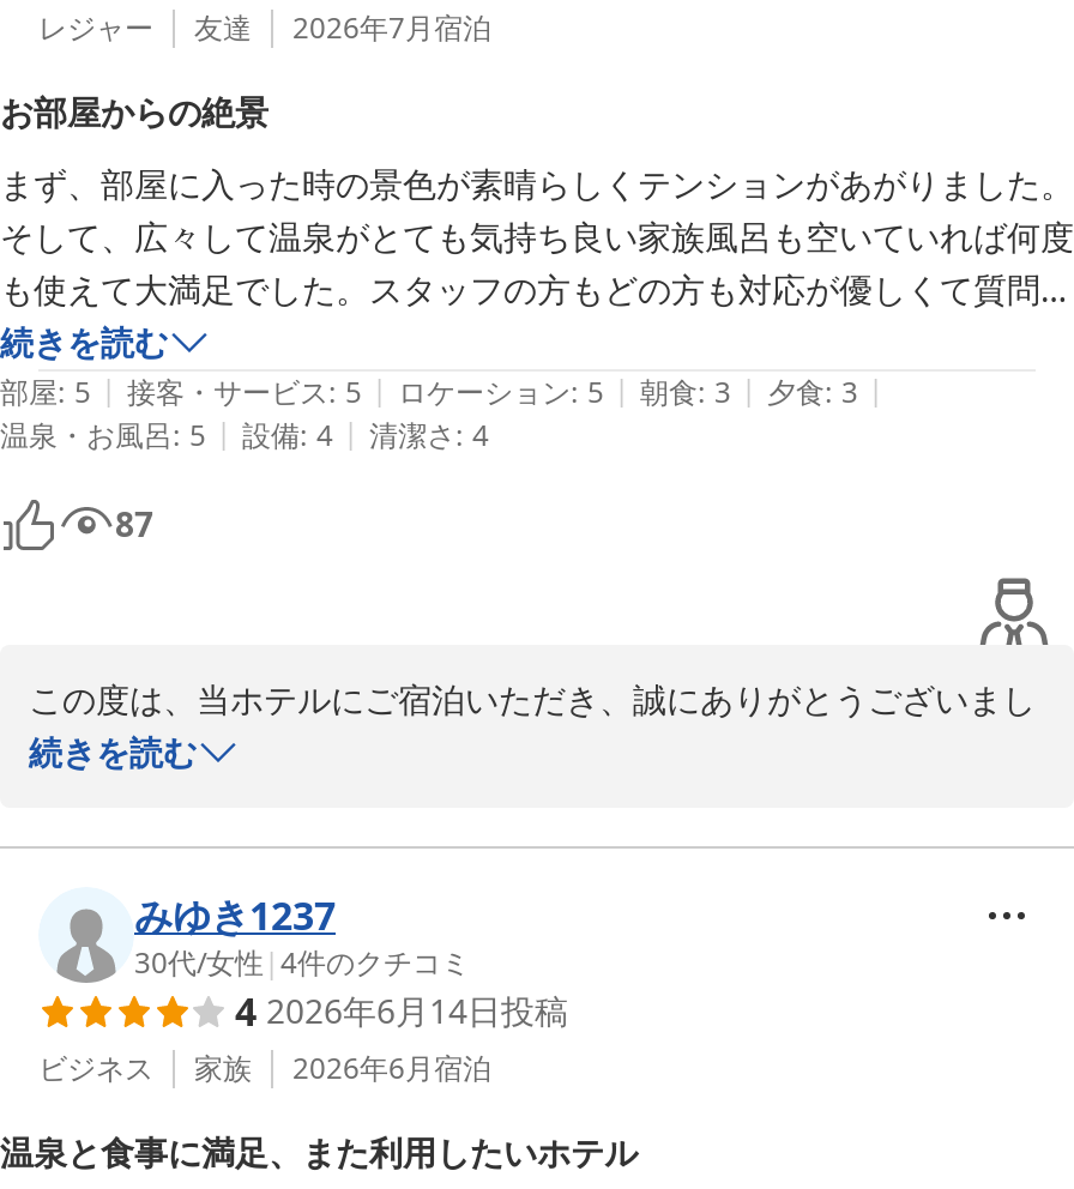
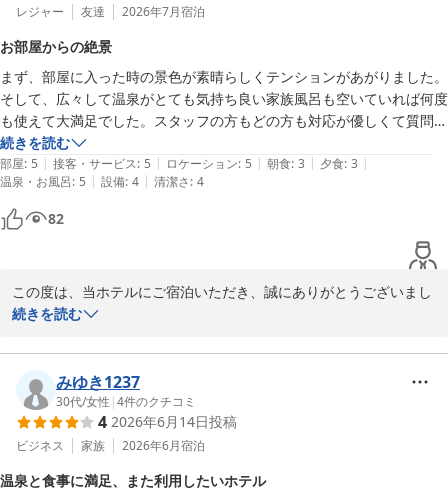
- 87
+ 82
